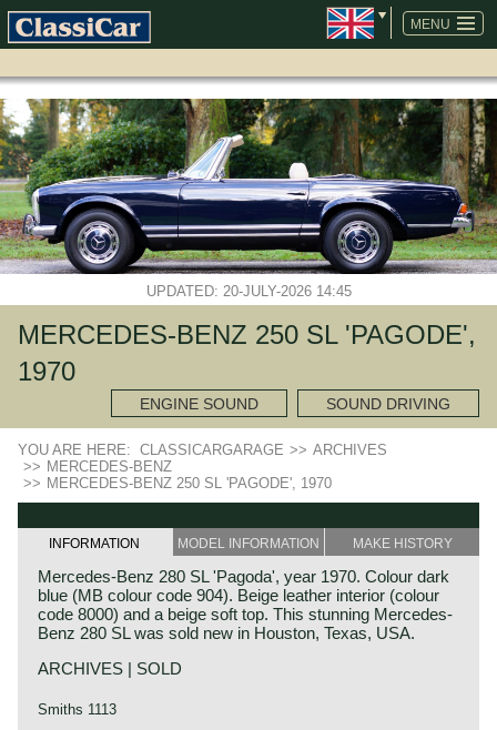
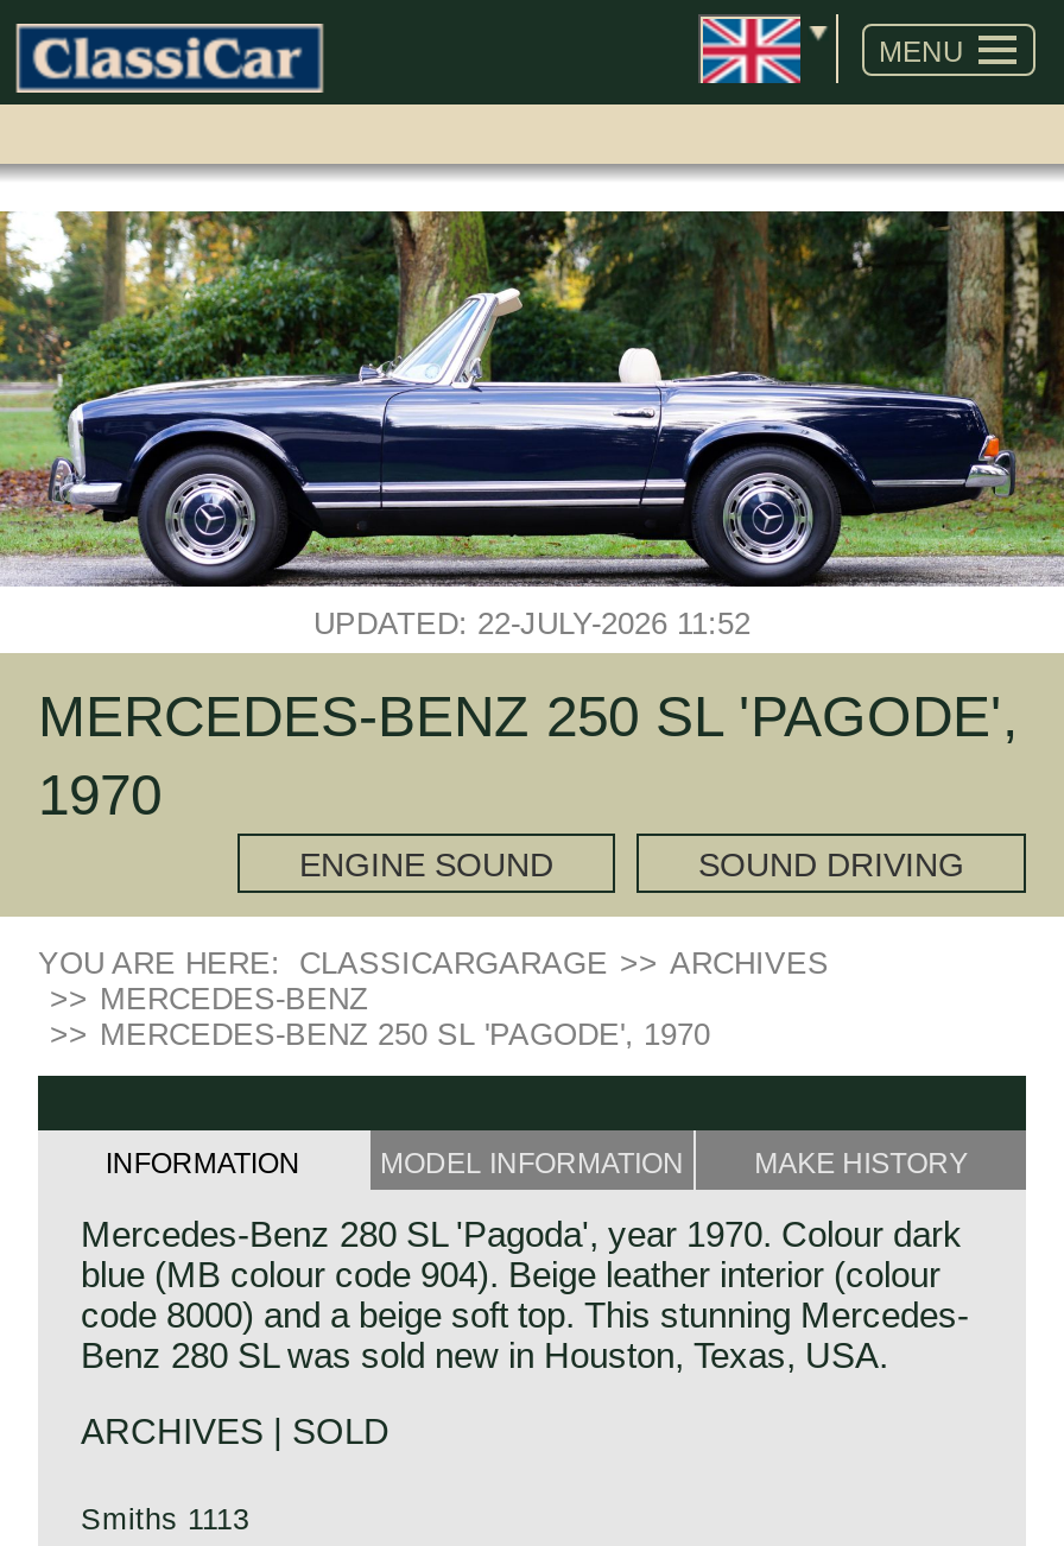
- UPDATED: 20-JULY-2026 14:45
+ UPDATED: 22-JULY-2026 11:52
